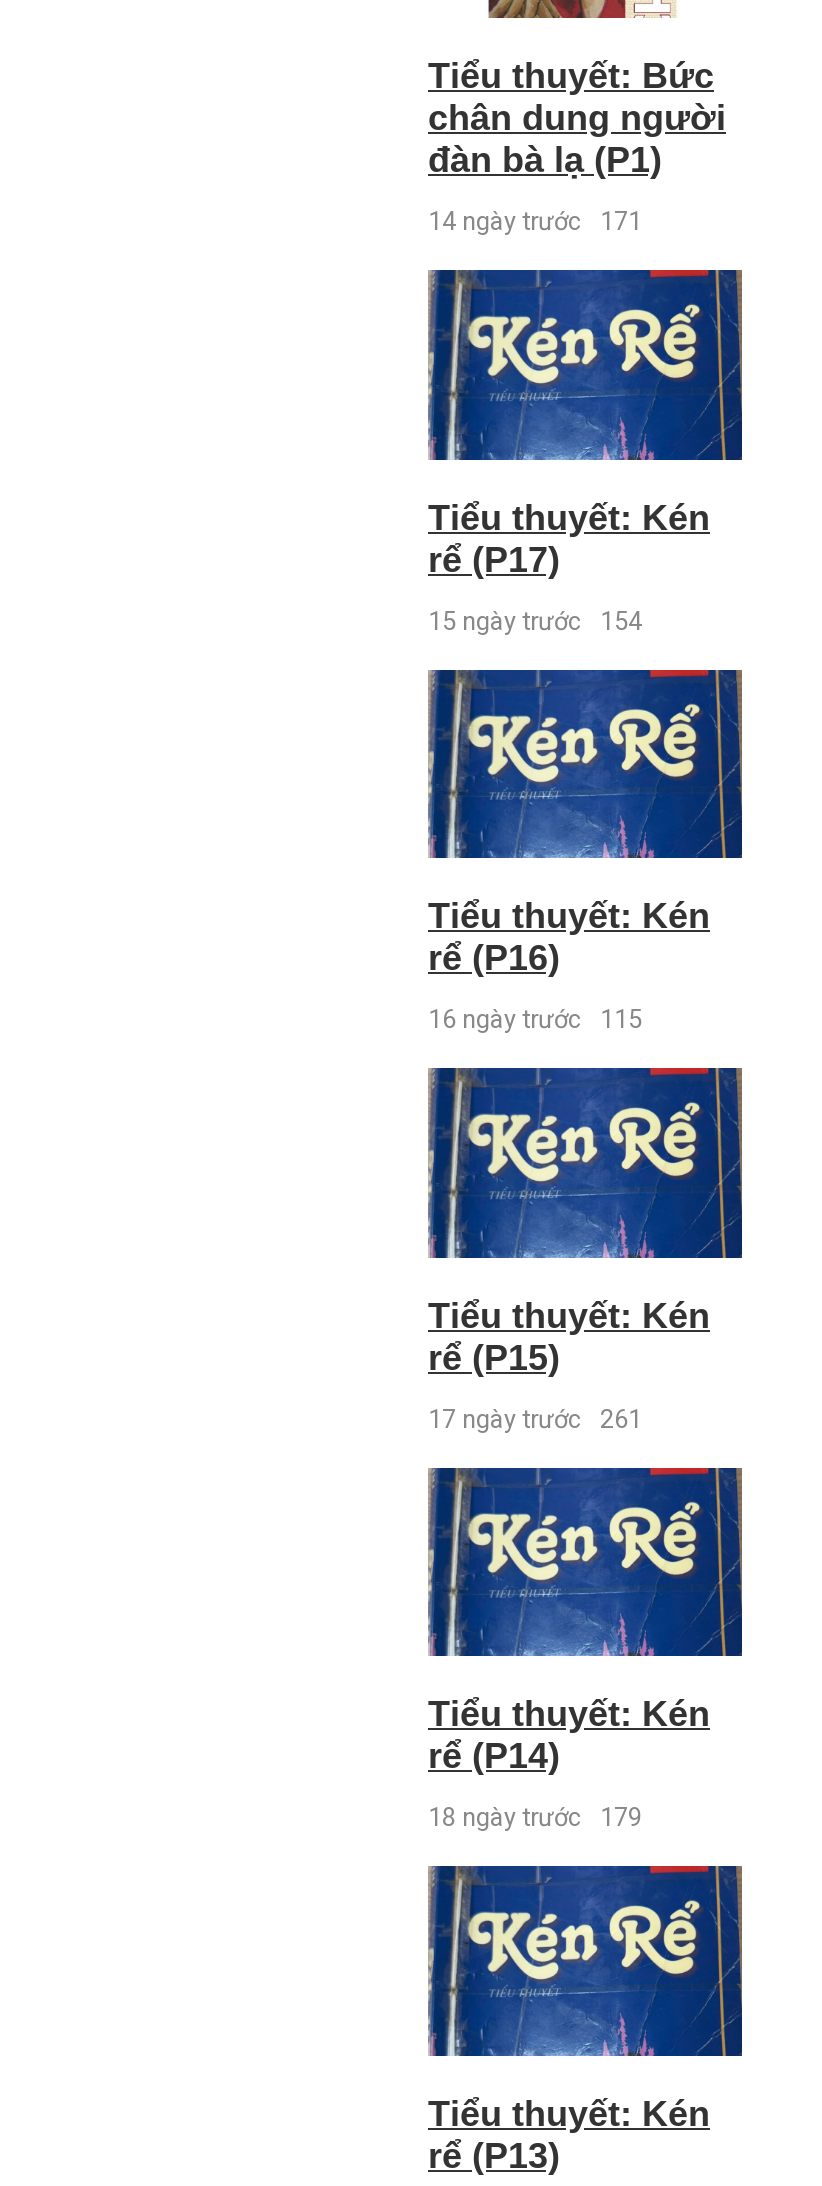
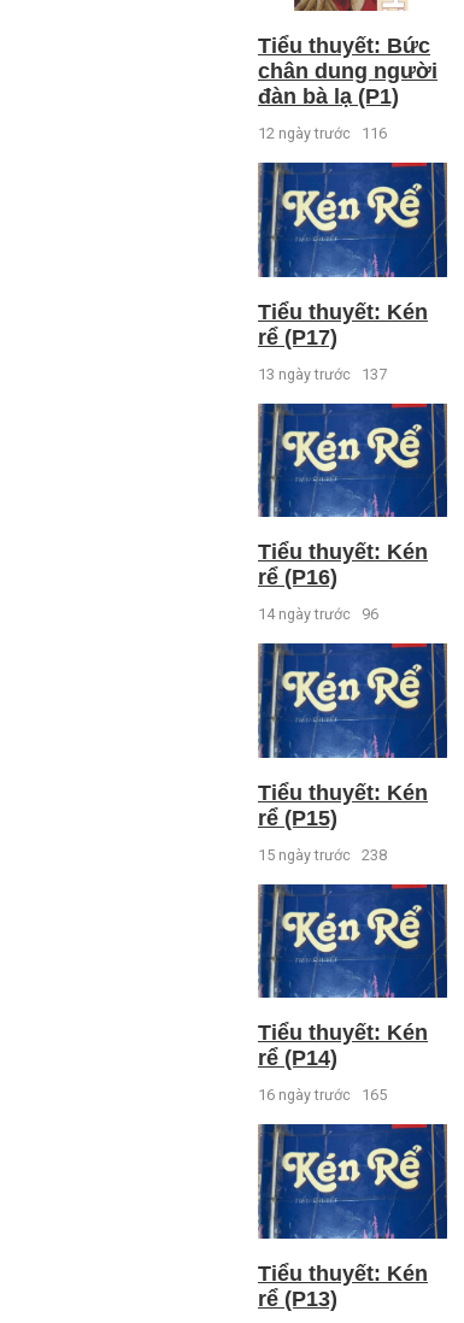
- 14 ngày trước 171
+ 12 ngày trước 116

- 15 ngày trước 154
+ 13 ngày trước 137

- 16 ngày trước 115
+ 14 ngày trước 96

- 17 ngày trước 261
+ 15 ngày trước 238

- 18 ngày trước 179
+ 16 ngày trước 165
